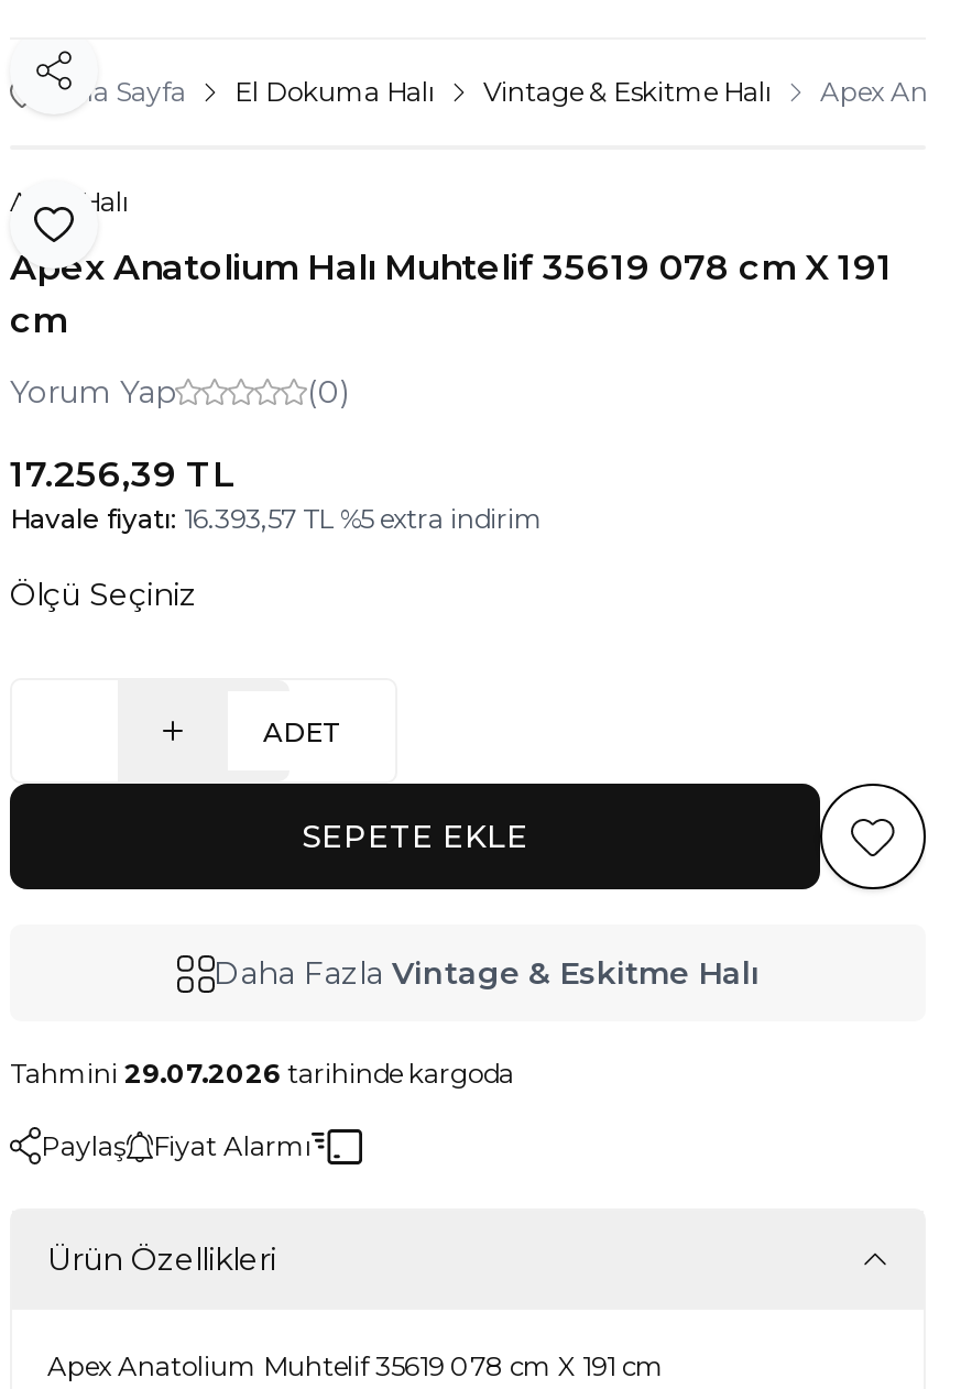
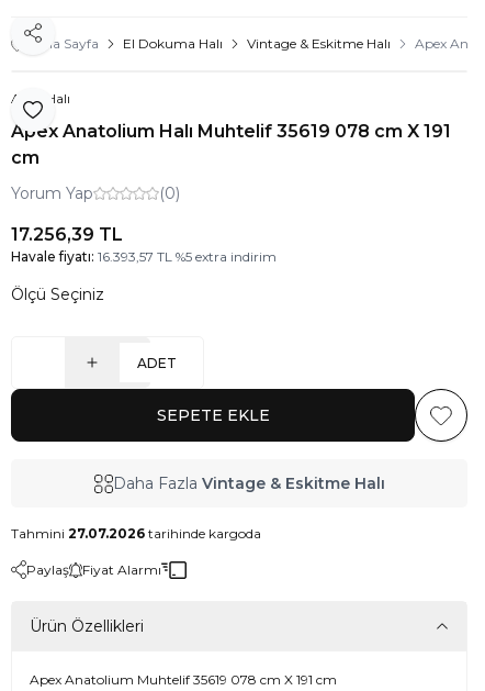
- Tahmini 29.07.2026 tarihinde kargoda
+ Tahmini 27.07.2026 tarihinde kargoda
